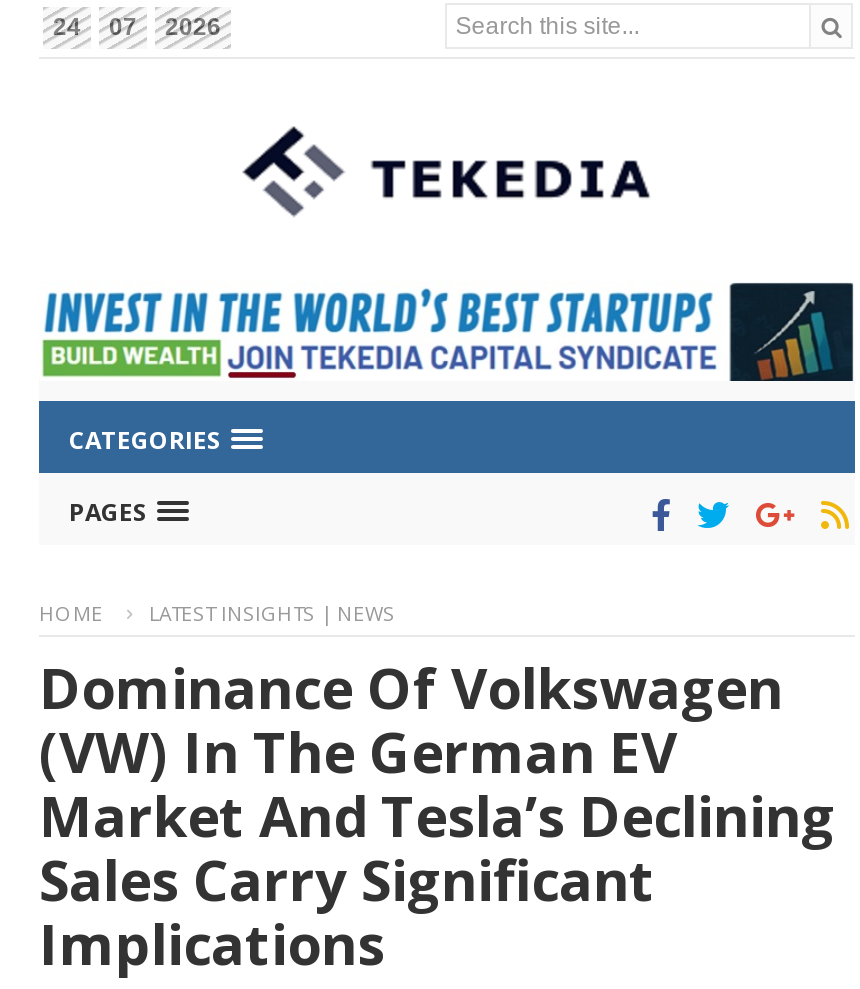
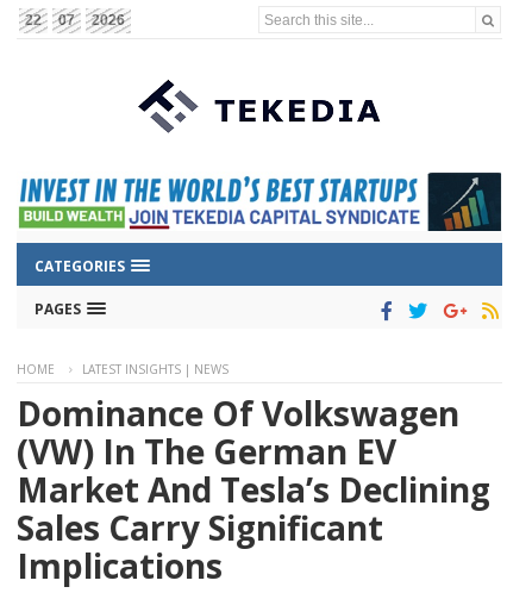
- 24 07 2026
+ 22 07 2026
